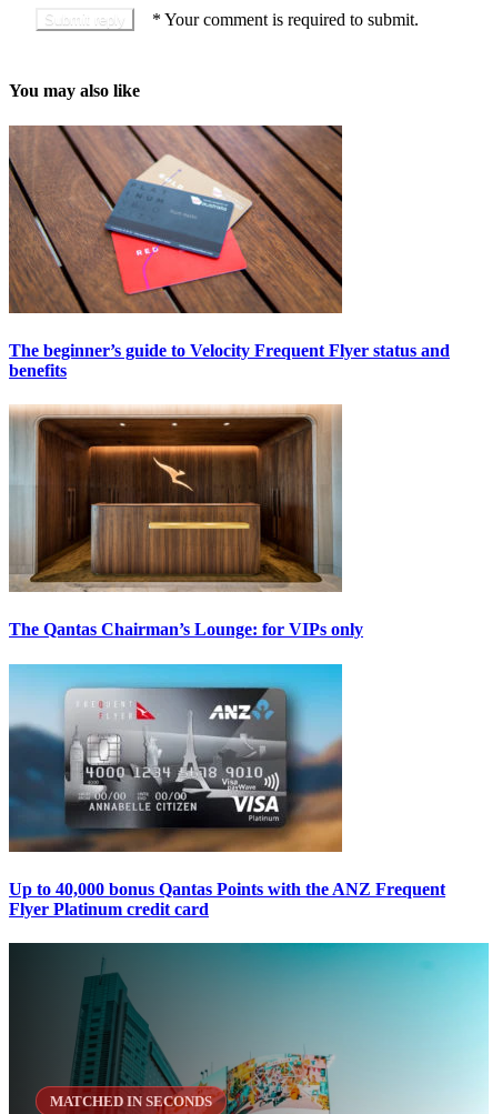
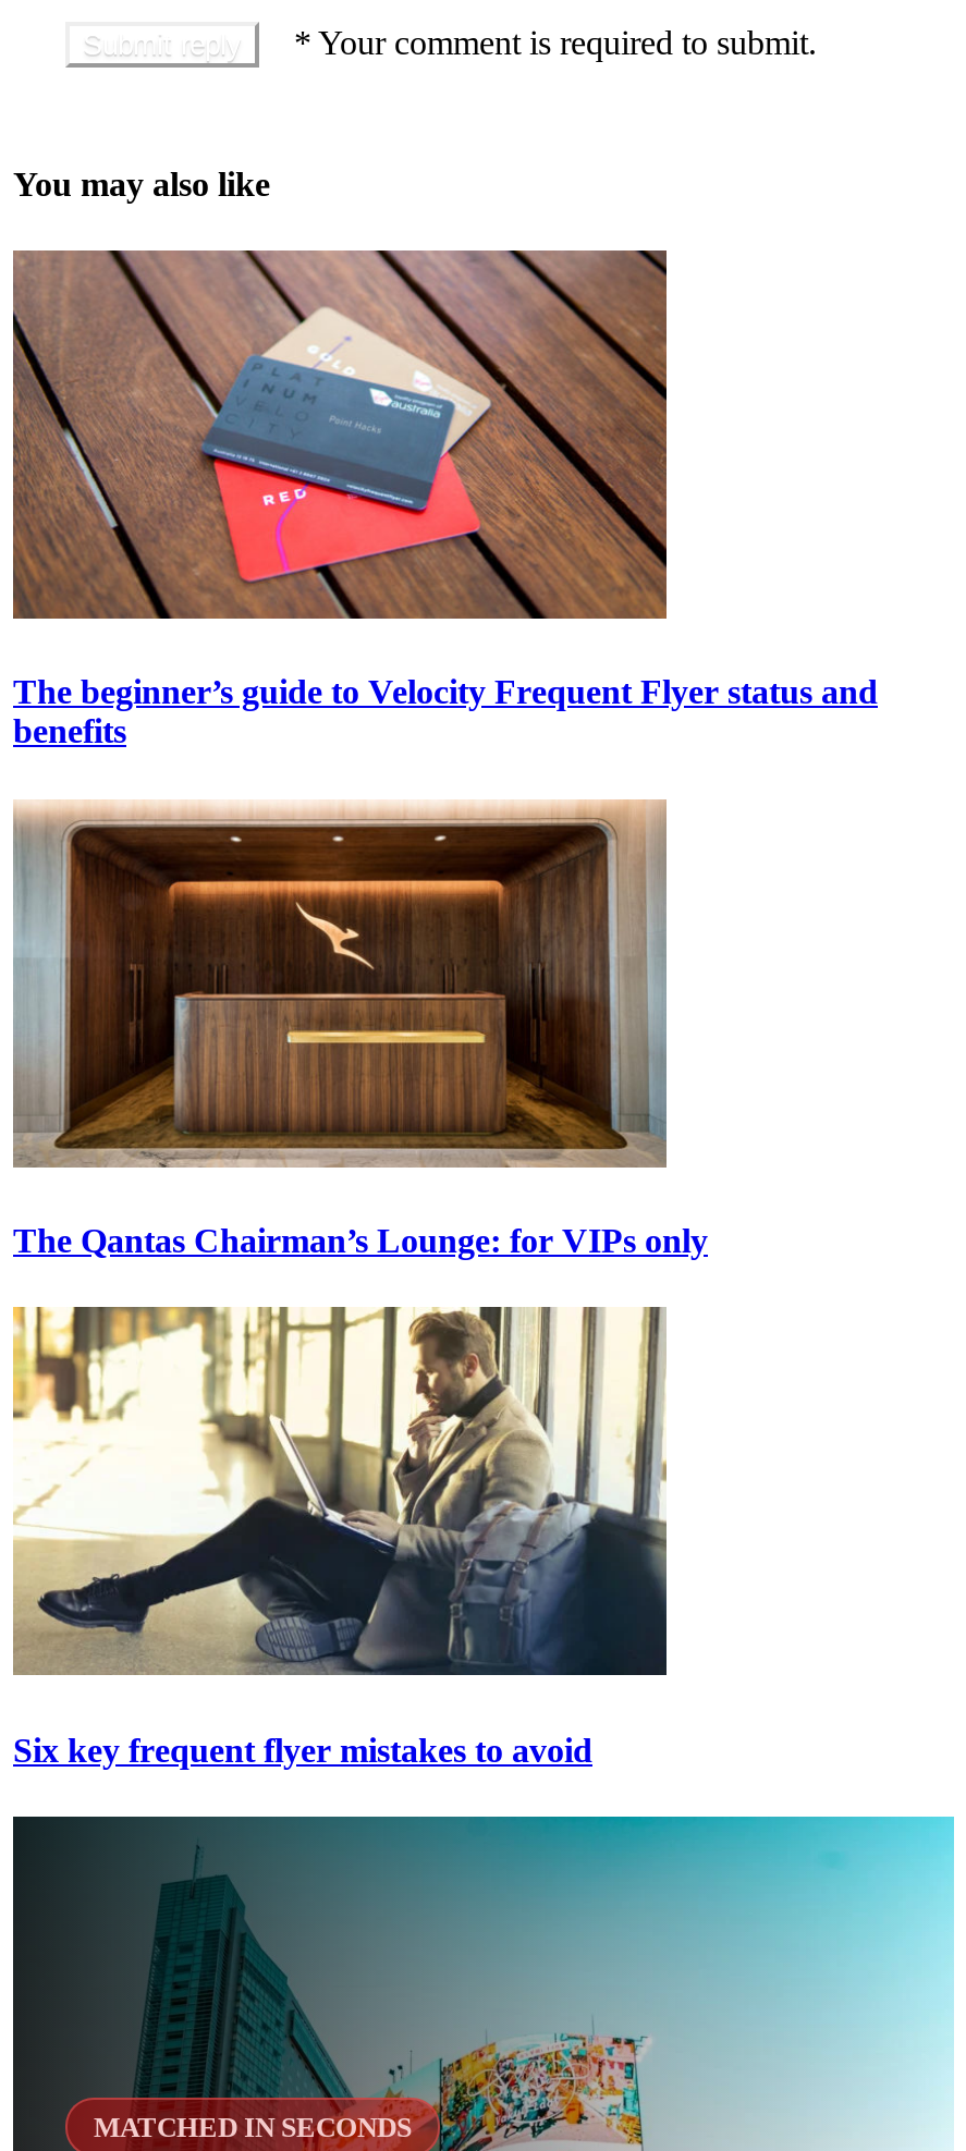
- [image]
- Up to 40,000 bonus Qantas Points with the ANZ Frequent
- Flyer Platinum credit card
+ [image]
+ Six key frequent flyer mistakes to avoid
